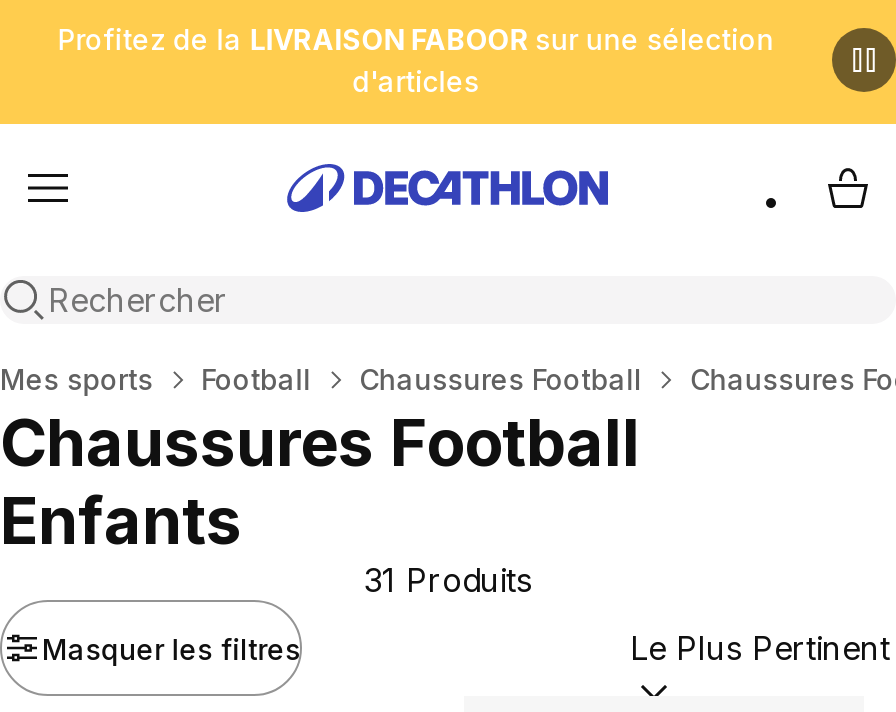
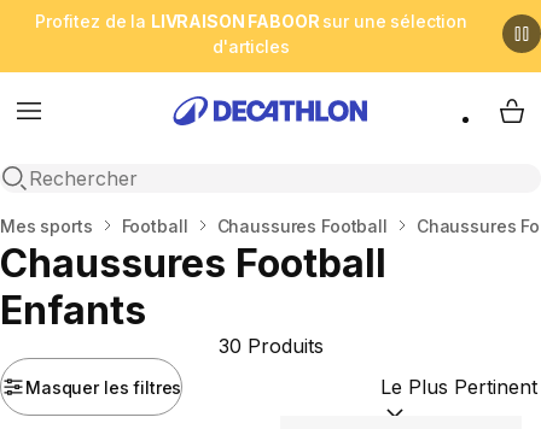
- 31 Produits
+ 30 Produits
